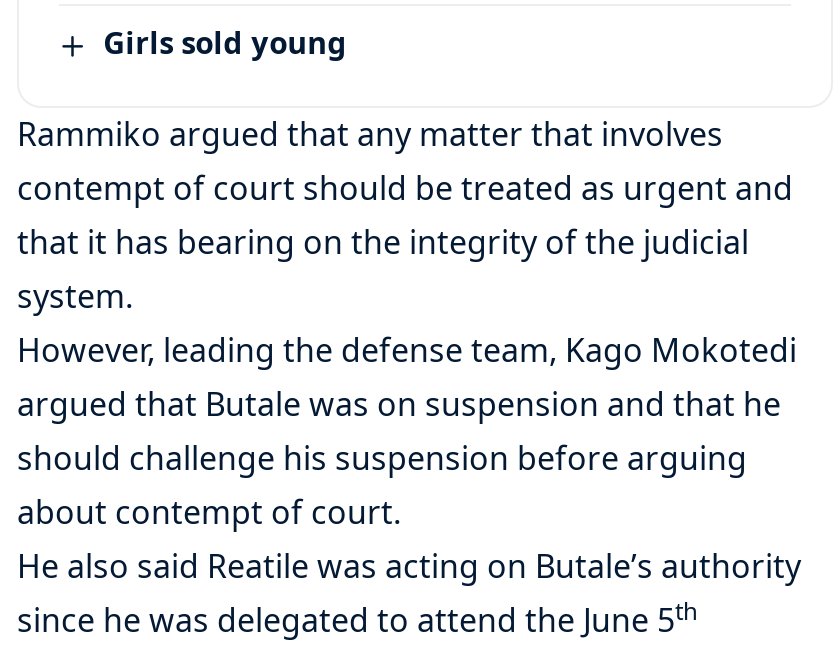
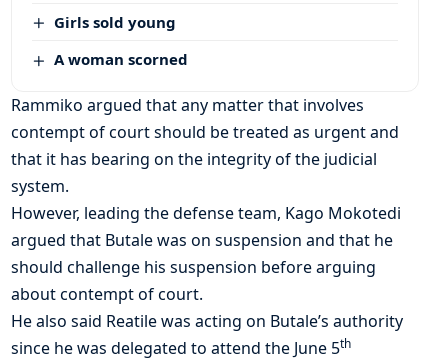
+ A woman scorned
